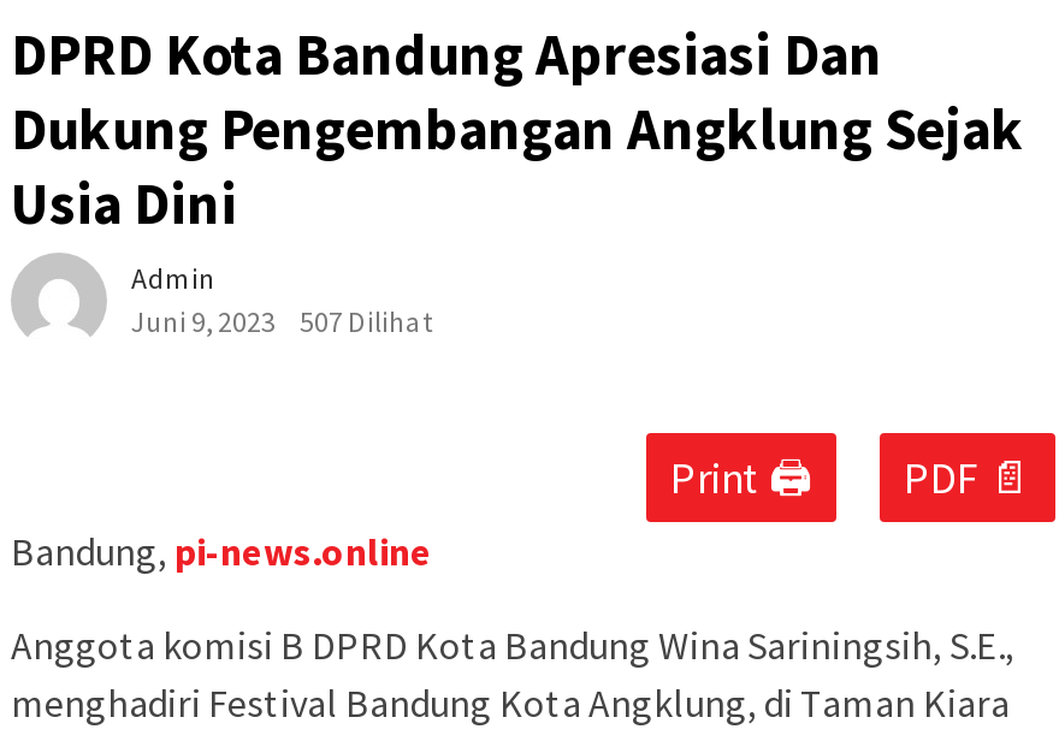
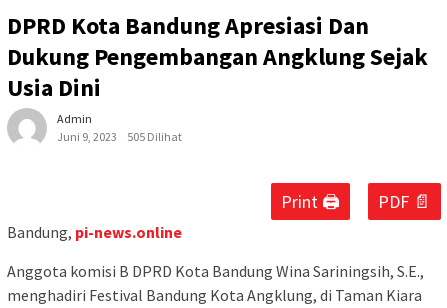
- Juni 9, 2023 507 Dilihat
+ Juni 9, 2023 505 Dilihat
